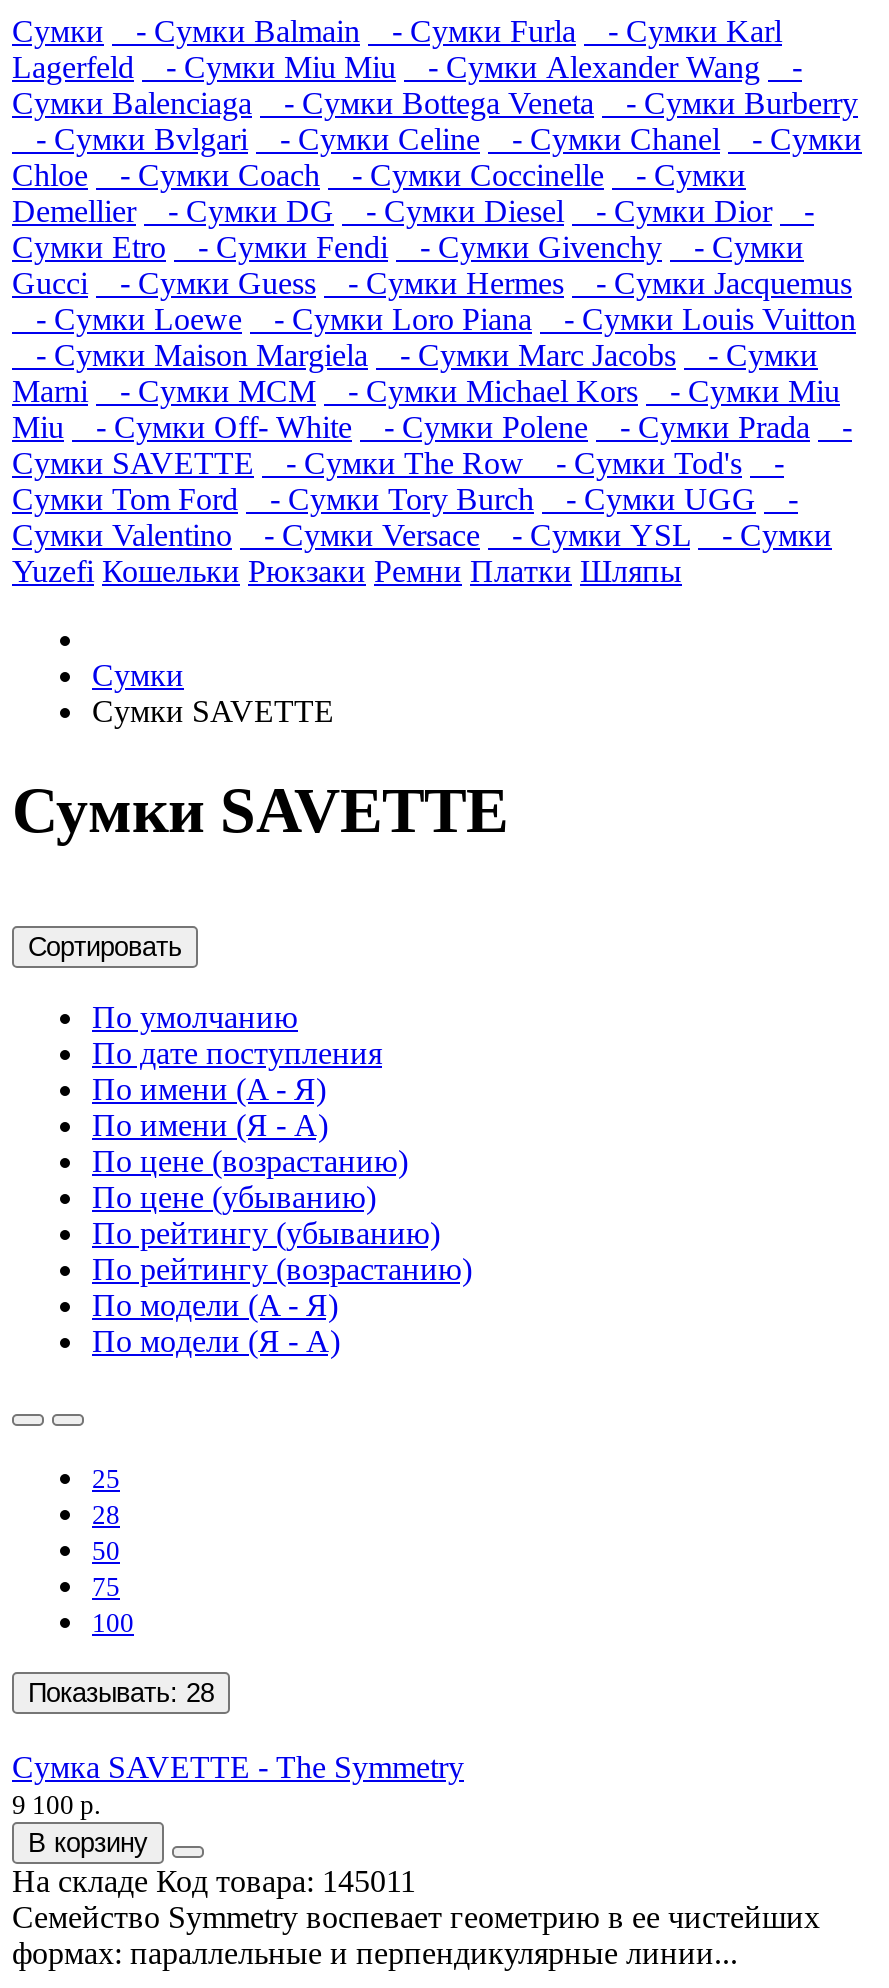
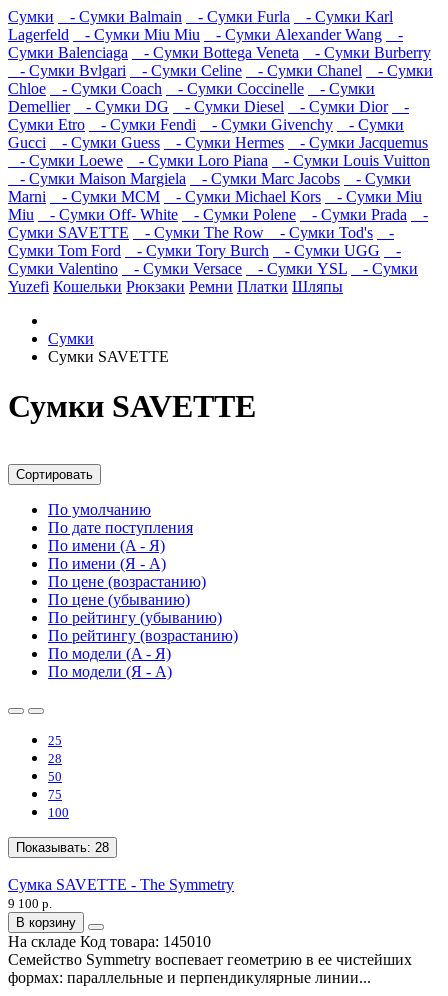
- На складе Код товара: 145011
+ На складе Код товара: 145010
